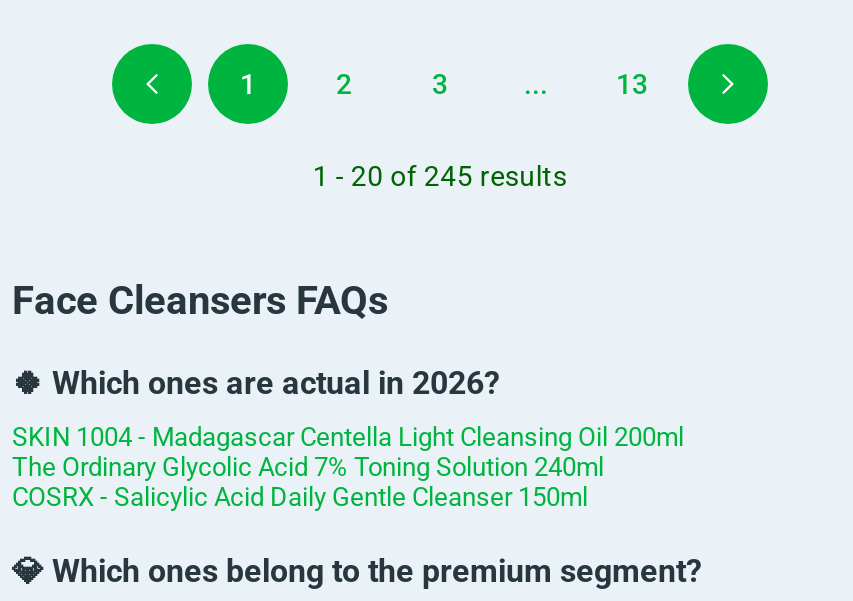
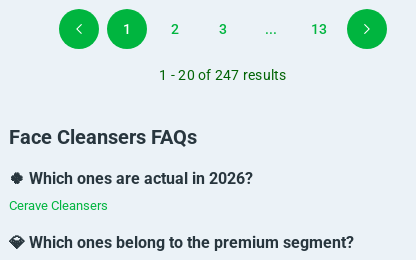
- 1 - 20 of 245 results
+ 1 - 20 of 247 results

- SKIN 1004 - Madagascar Centella Light Cleansing Oil 200ml
- The Ordinary Glycolic Acid 7% Toning Solution 240ml
- COSRX - Salicylic Acid Daily Gentle Cleanser 150ml
+ Cerave Cleansers
